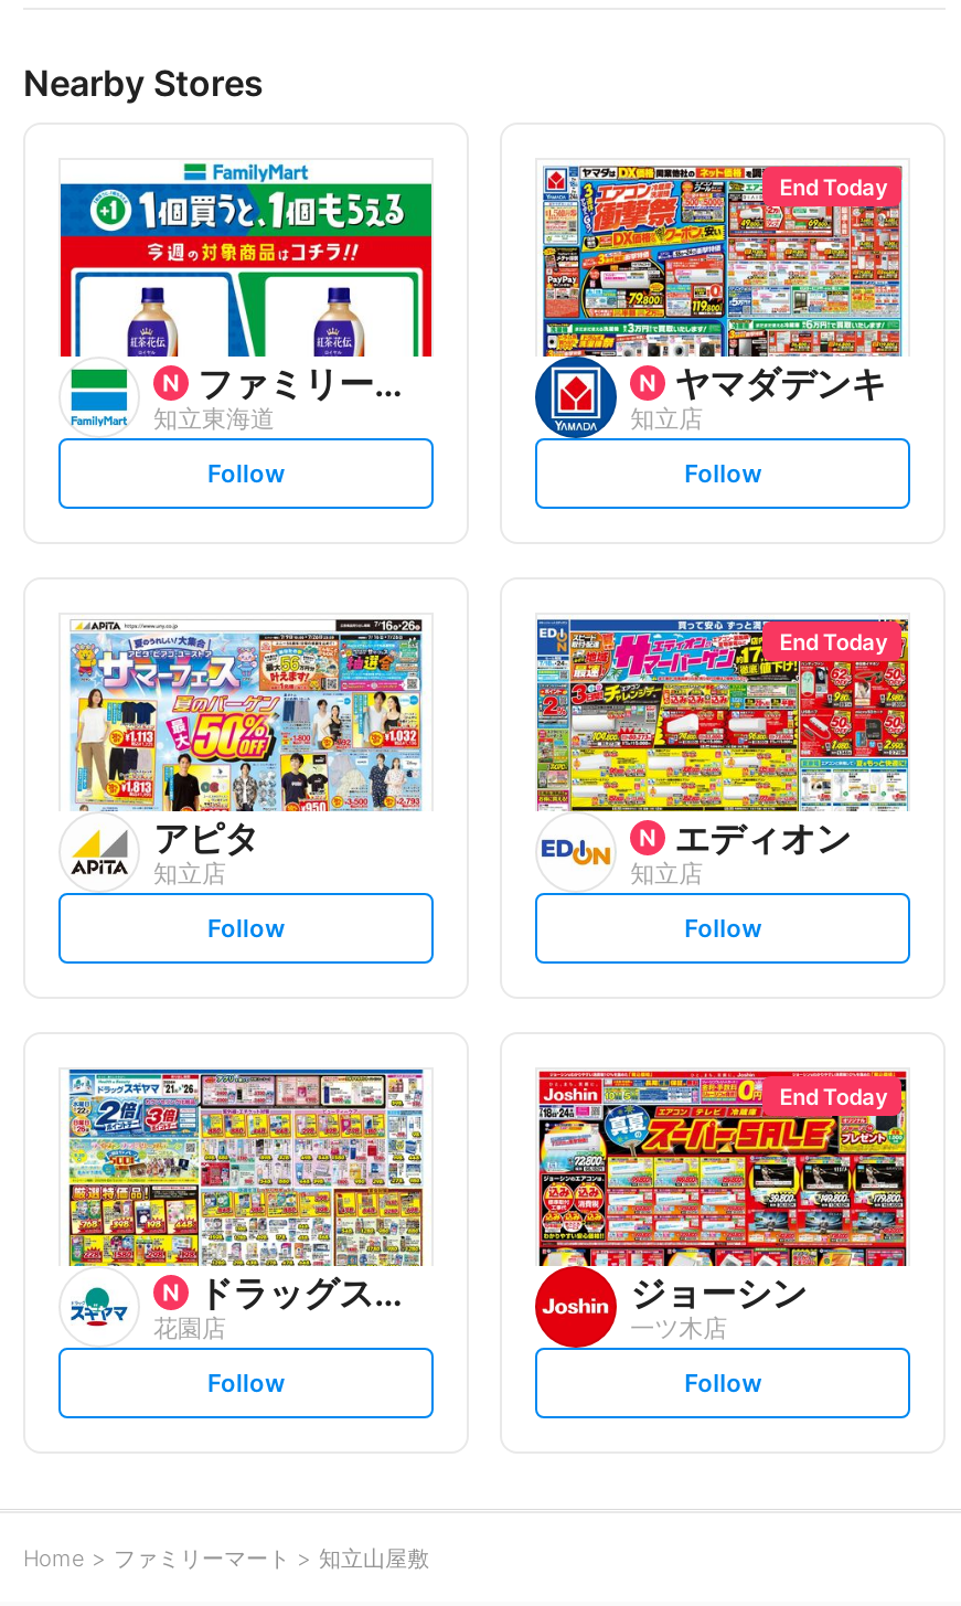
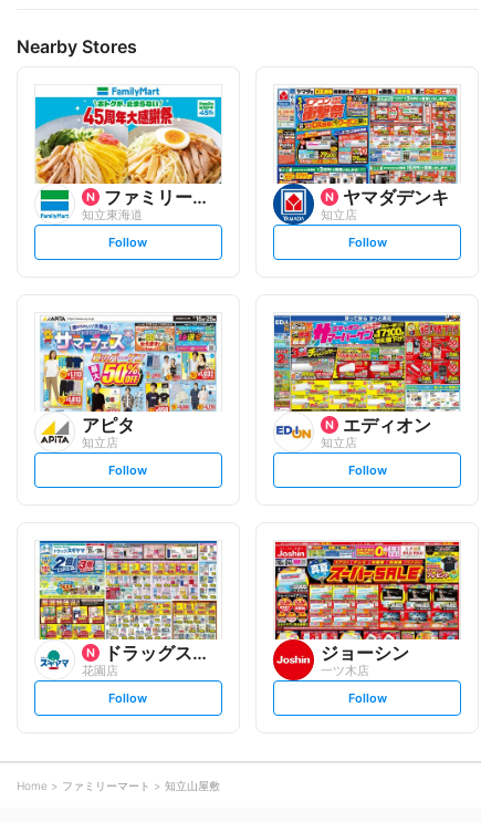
- [image]
+ [image]

- End Today

- End Today

- End Today
